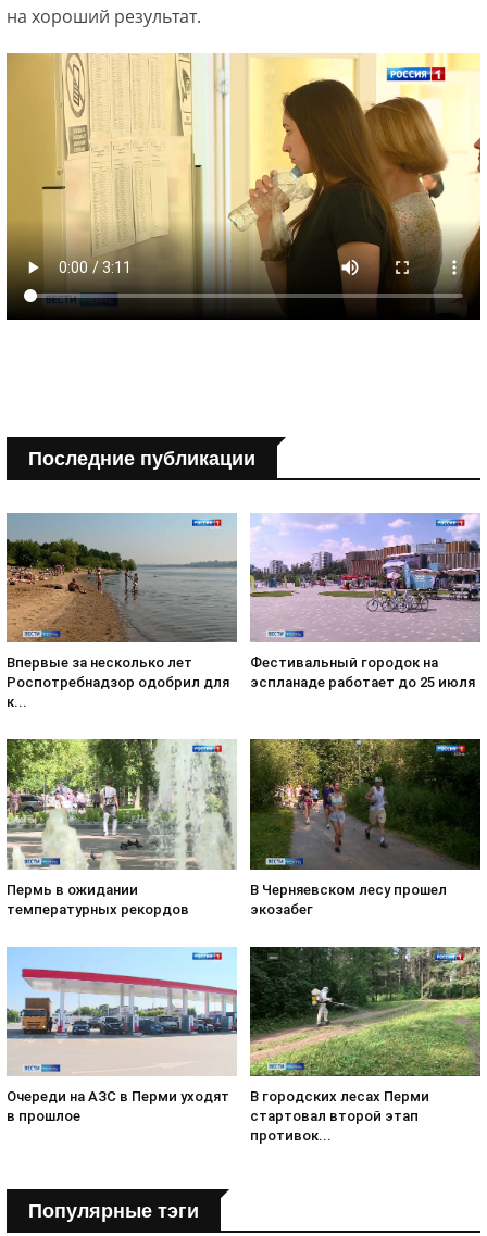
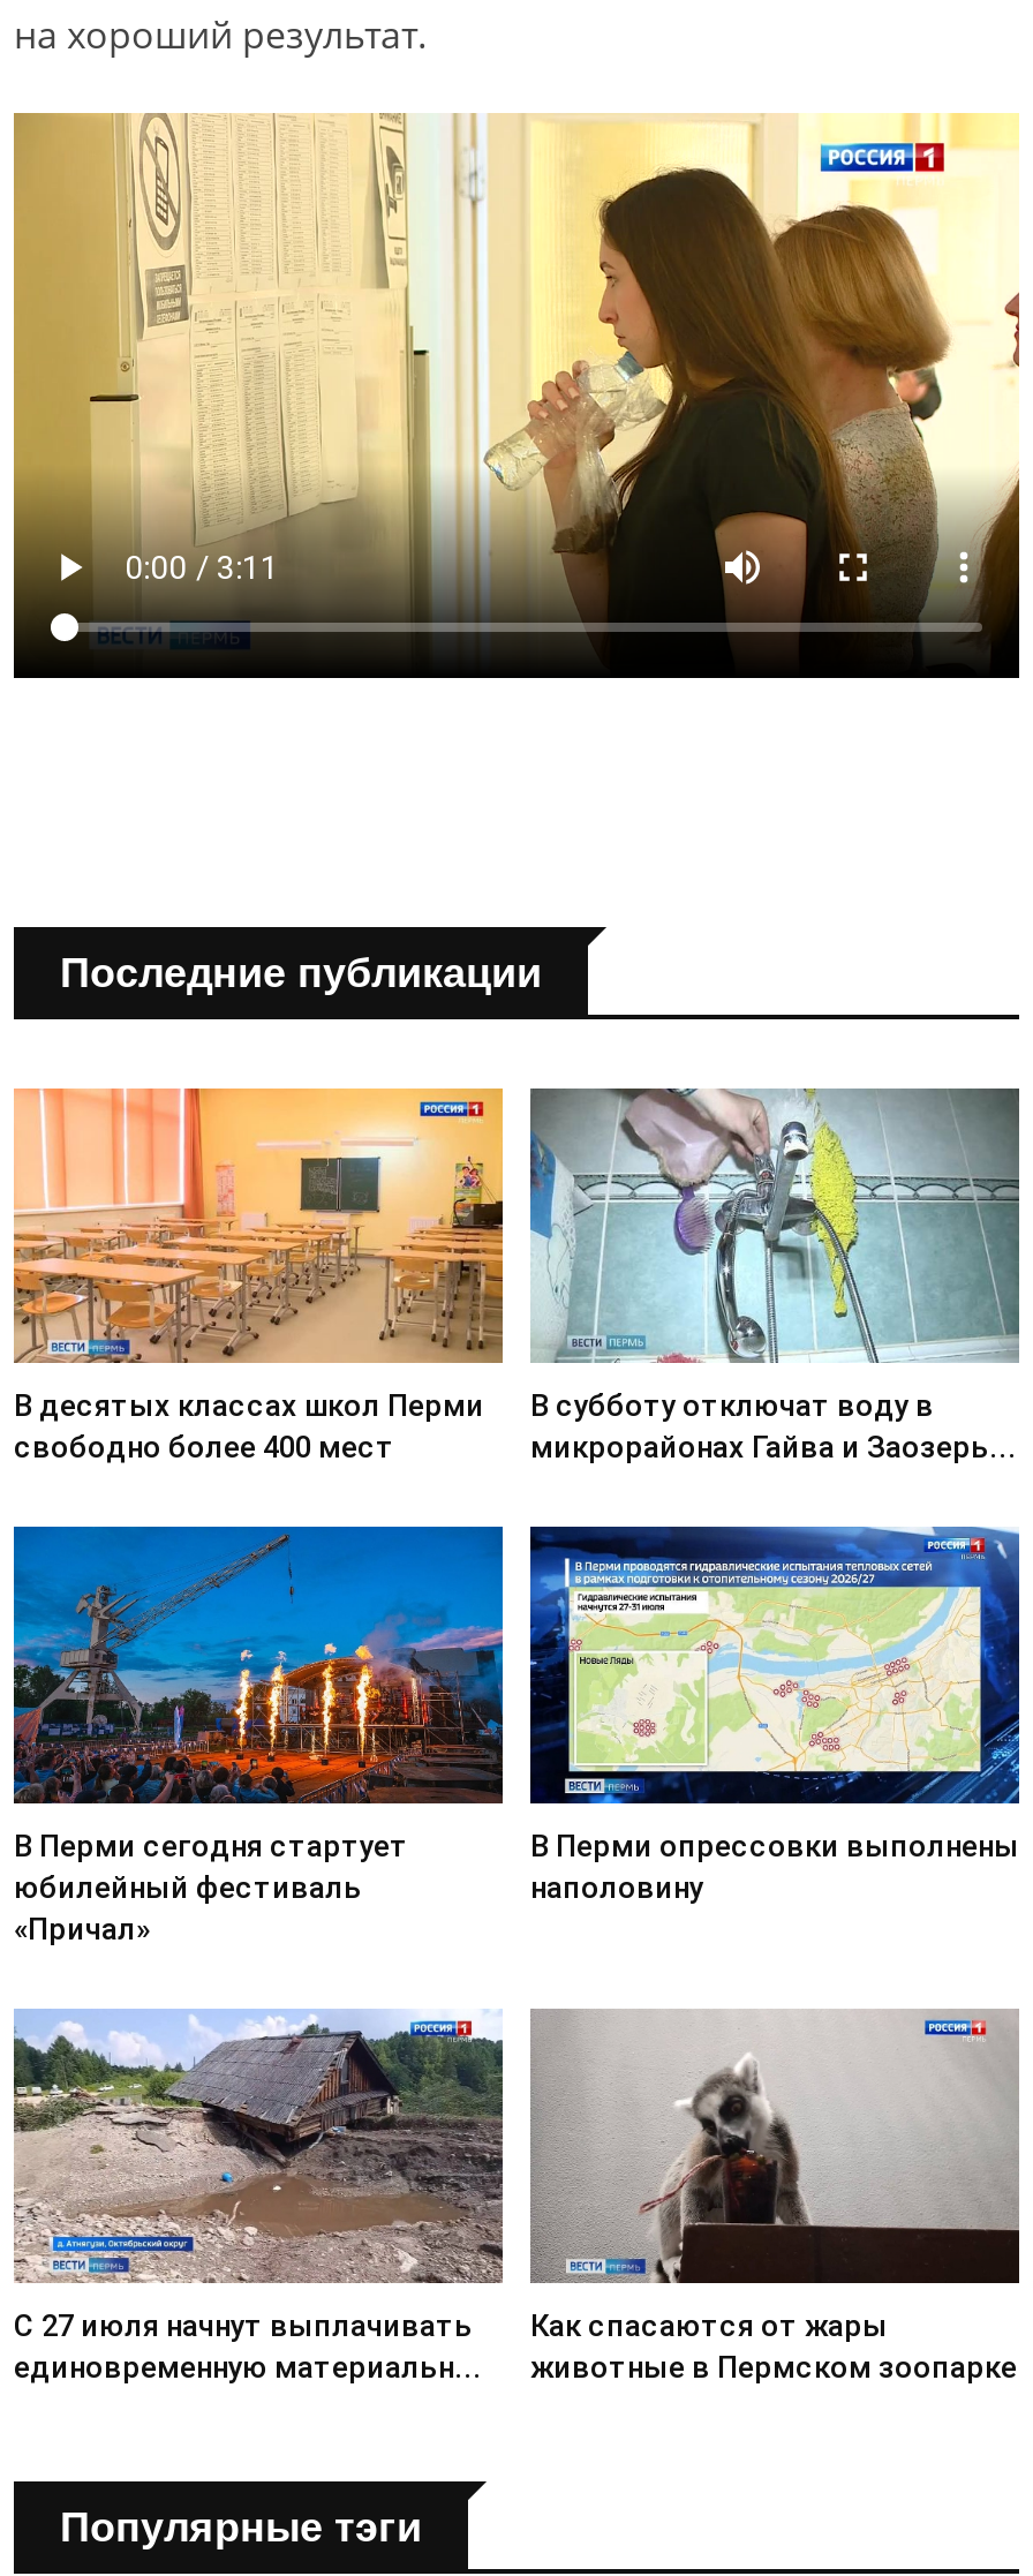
- [image]
- Впервые за несколько лет
- Роспотребнадзор одобрил для
- к...
+ [image]
+ В десятых классах школ Перми
+ свободно более 400 мест

- [image]
- Фестивальный городок на
- эспланаде работает до 25 июля
+ [image]
+ В субботу отключат воду в
+ микрорайонах Гайва и Заозерь...

- [image]
- Пермь в ожидании
- температурных рекордов
+ [image]
+ В Перми сегодня стартует
+ юбилейный фестиваль
+ «Причал»

- [image]
- В Черняевском лесу прошел
- экозабег
+ [image]
+ В Перми опрессовки выполнены
+ наполовину

- [image]
- Очереди на АЗС в Перми уходят
- в прошлое
+ [image]
+ С 27 июля начнут выплачивать
+ единовременную материальн...

- [image]
- В городских лесах Перми
- стартовал второй этап
- противок...
+ [image]
+ Как спасаются от жары
+ животные в Пермском зоопарке
